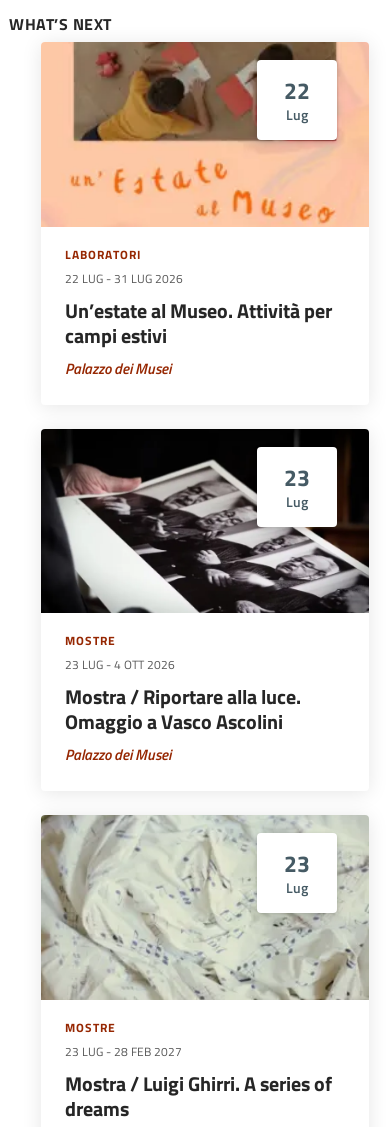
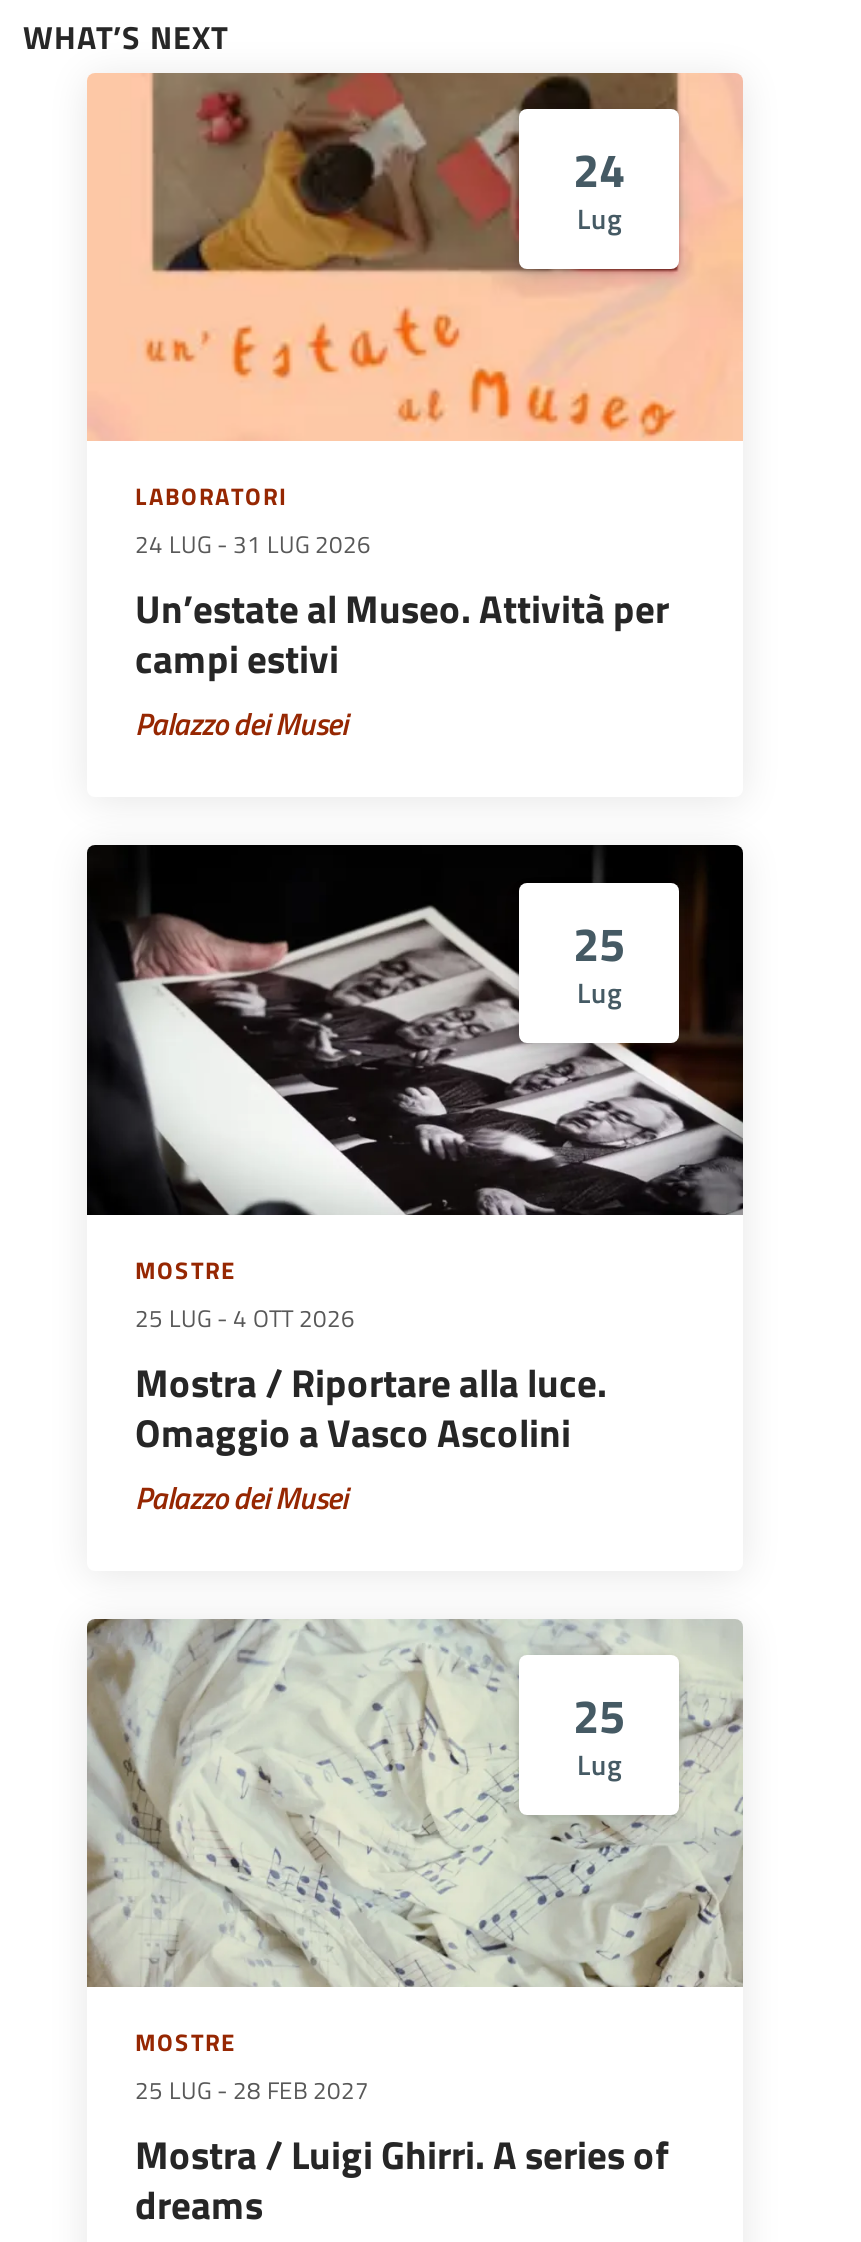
- 22
+ 24

- 22 LUG - 31 LUG 2026
+ 24 LUG - 31 LUG 2026

- 23
+ 25

- 23 LUG - 4 OTT 2026
+ 25 LUG - 4 OTT 2026

- 23
+ 25

- 23 LUG - 28 FEB 2027
+ 25 LUG - 28 FEB 2027
